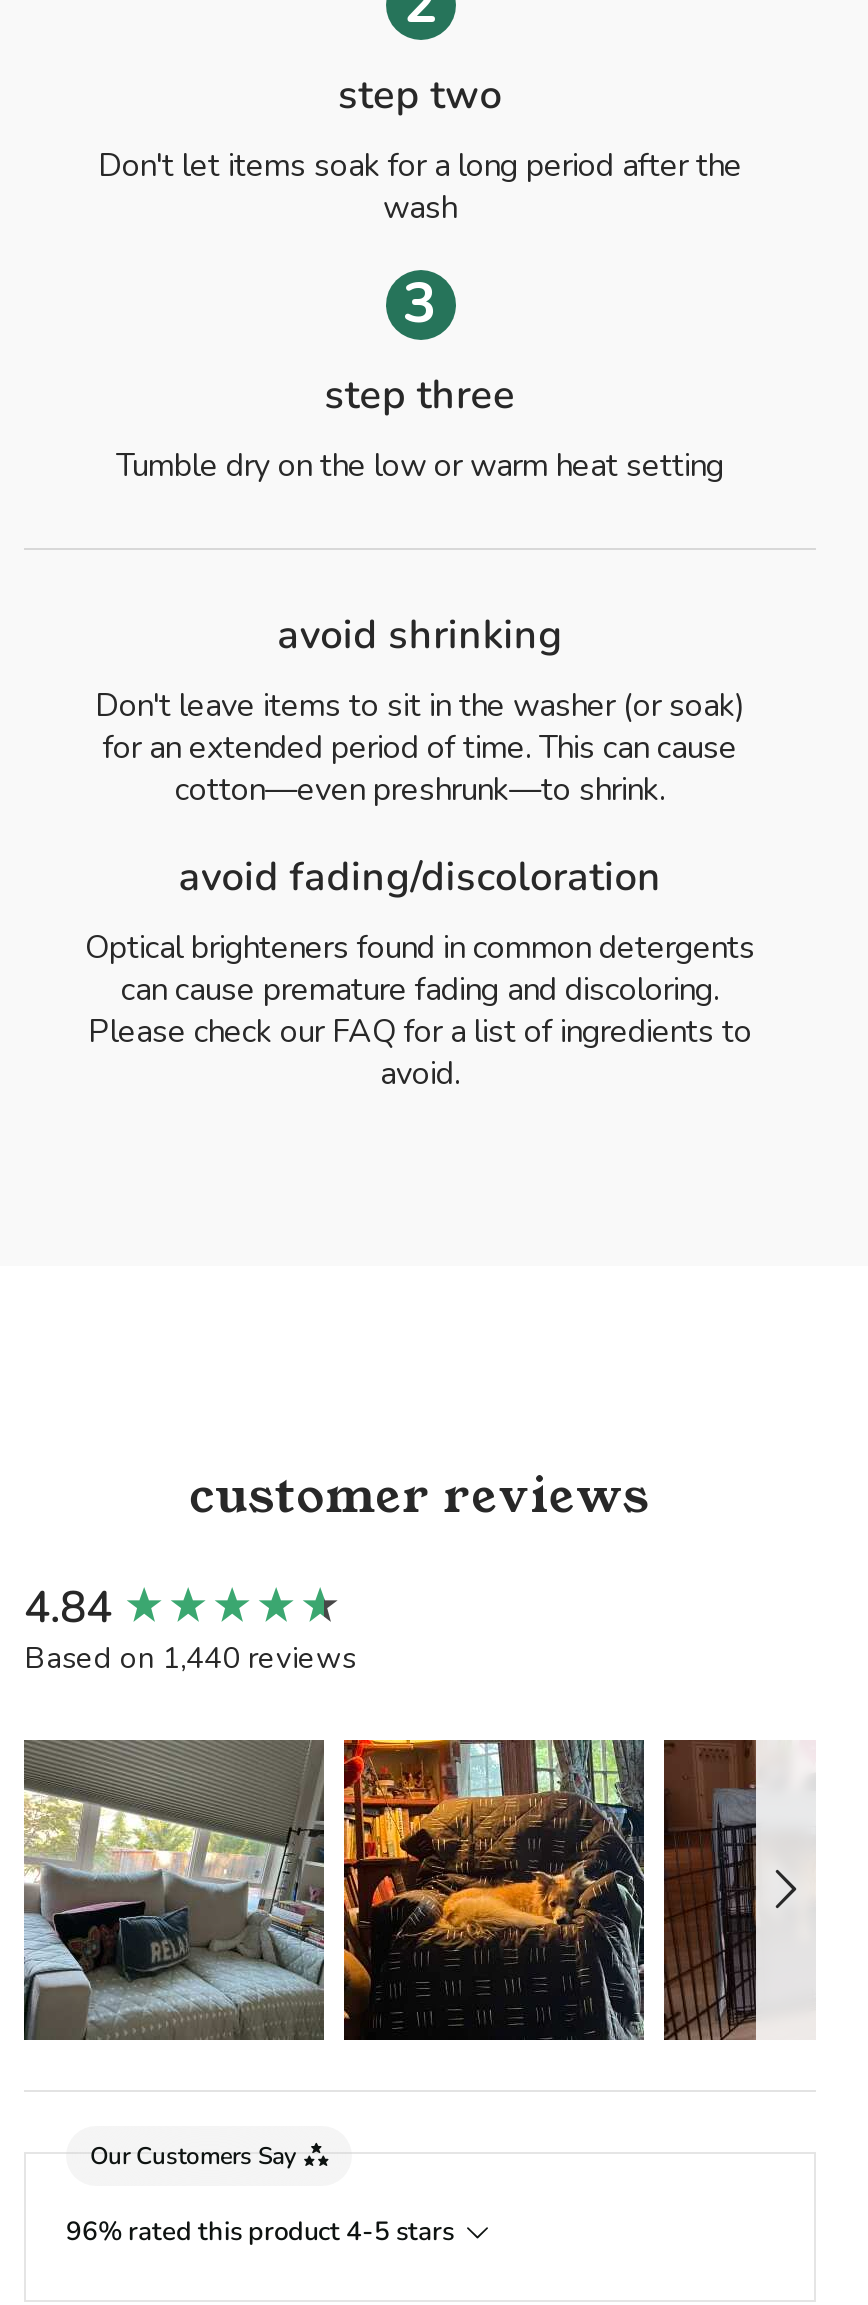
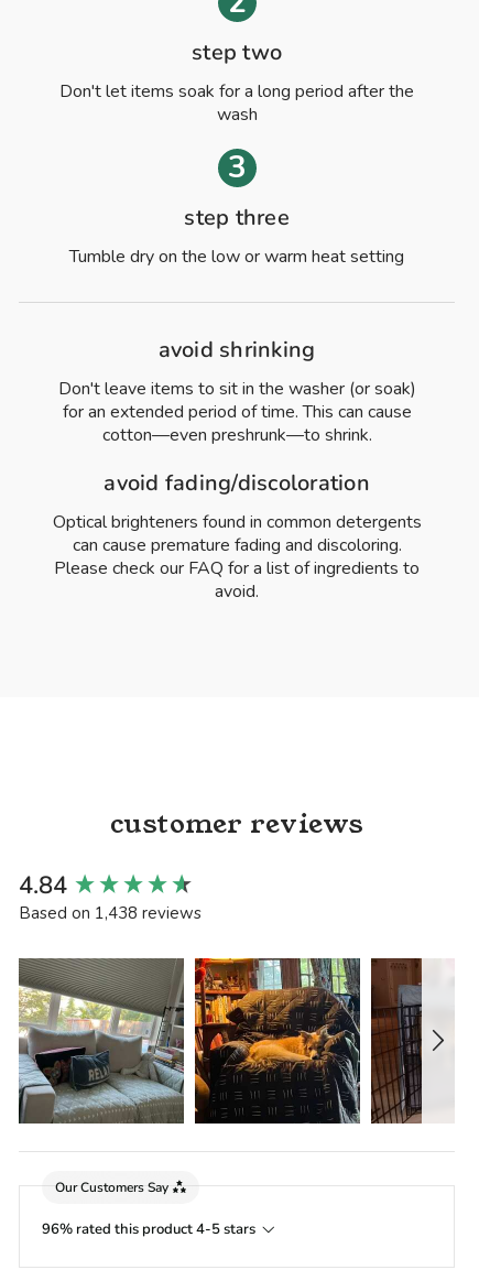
- Based on 1,440 reviews
+ Based on 1,438 reviews
